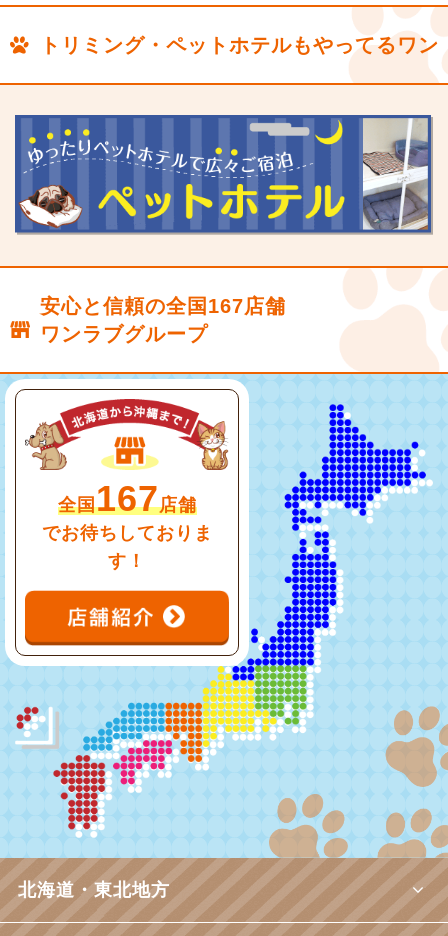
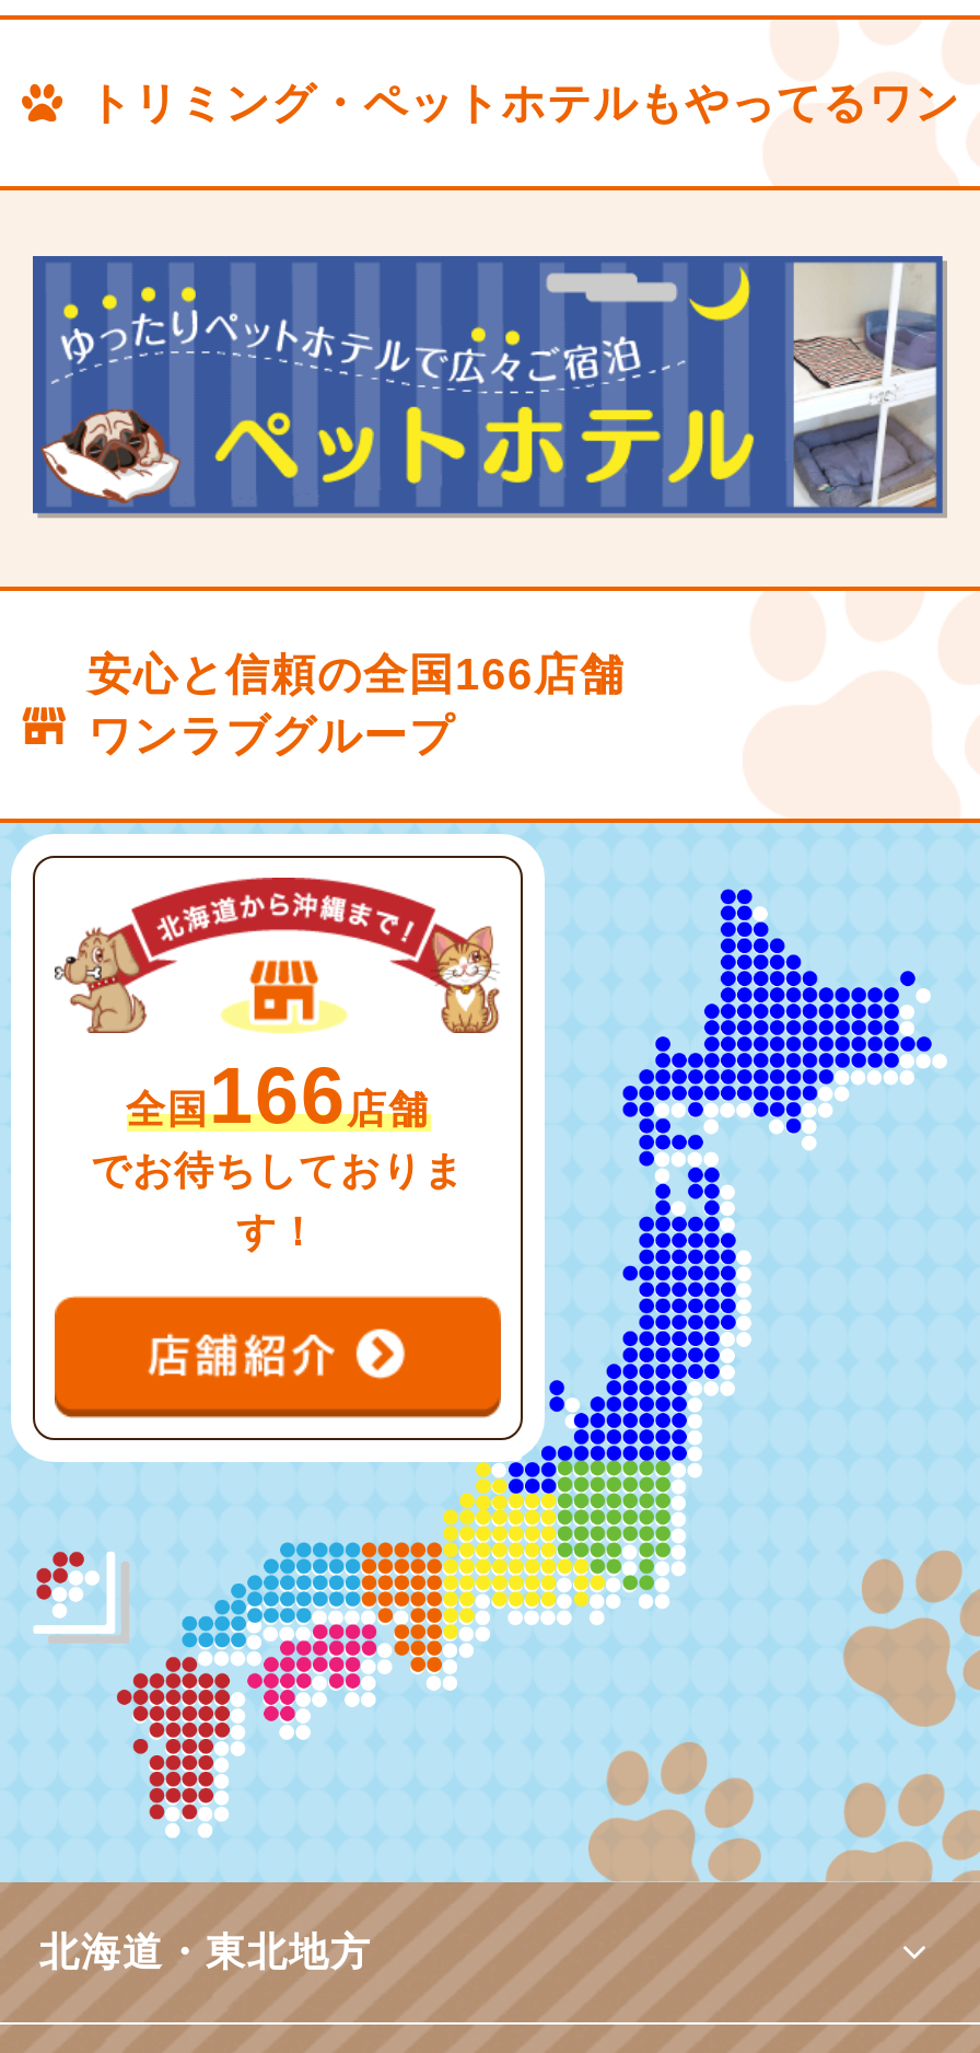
- 安心と信頼の全国167店舗
+ 安心と信頼の全国166店舗

- 全国167店舗
+ 全国166店舗
